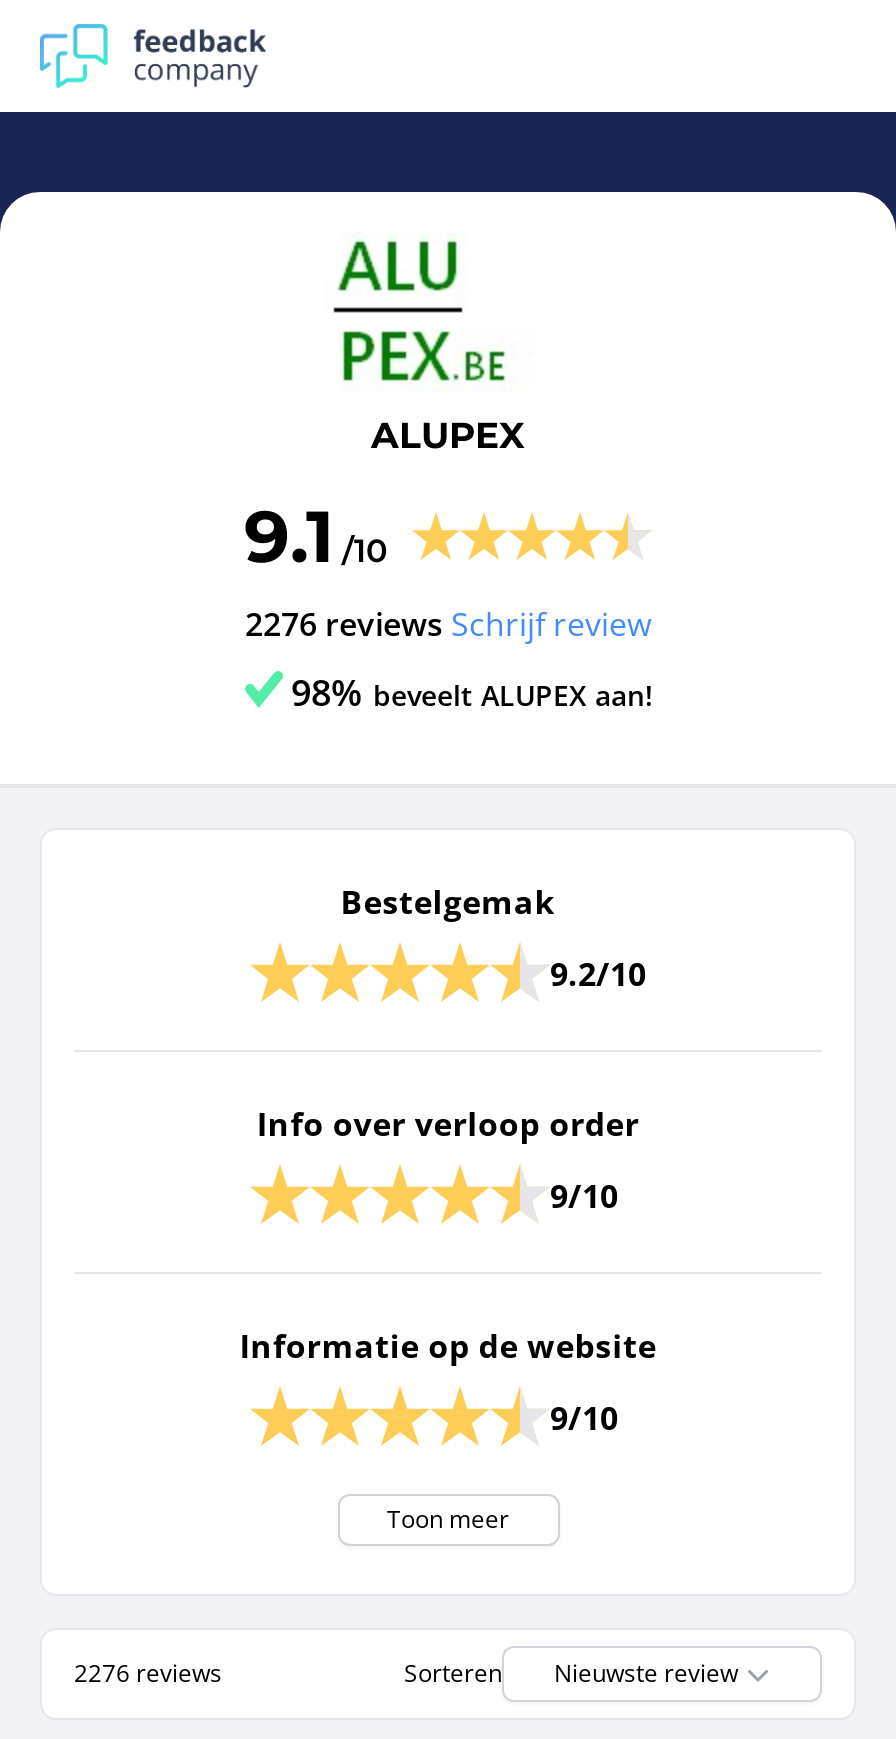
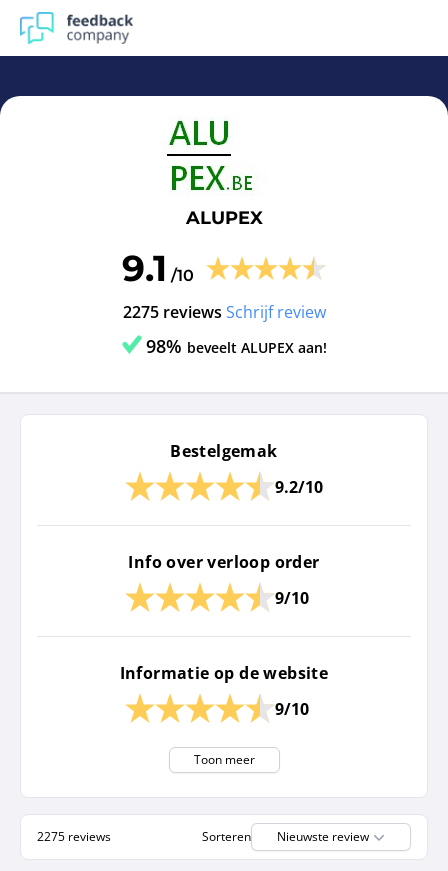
- 2276 reviews Schrijf review
+ 2275 reviews Schrijf review

- 2276 reviews
+ 2275 reviews
